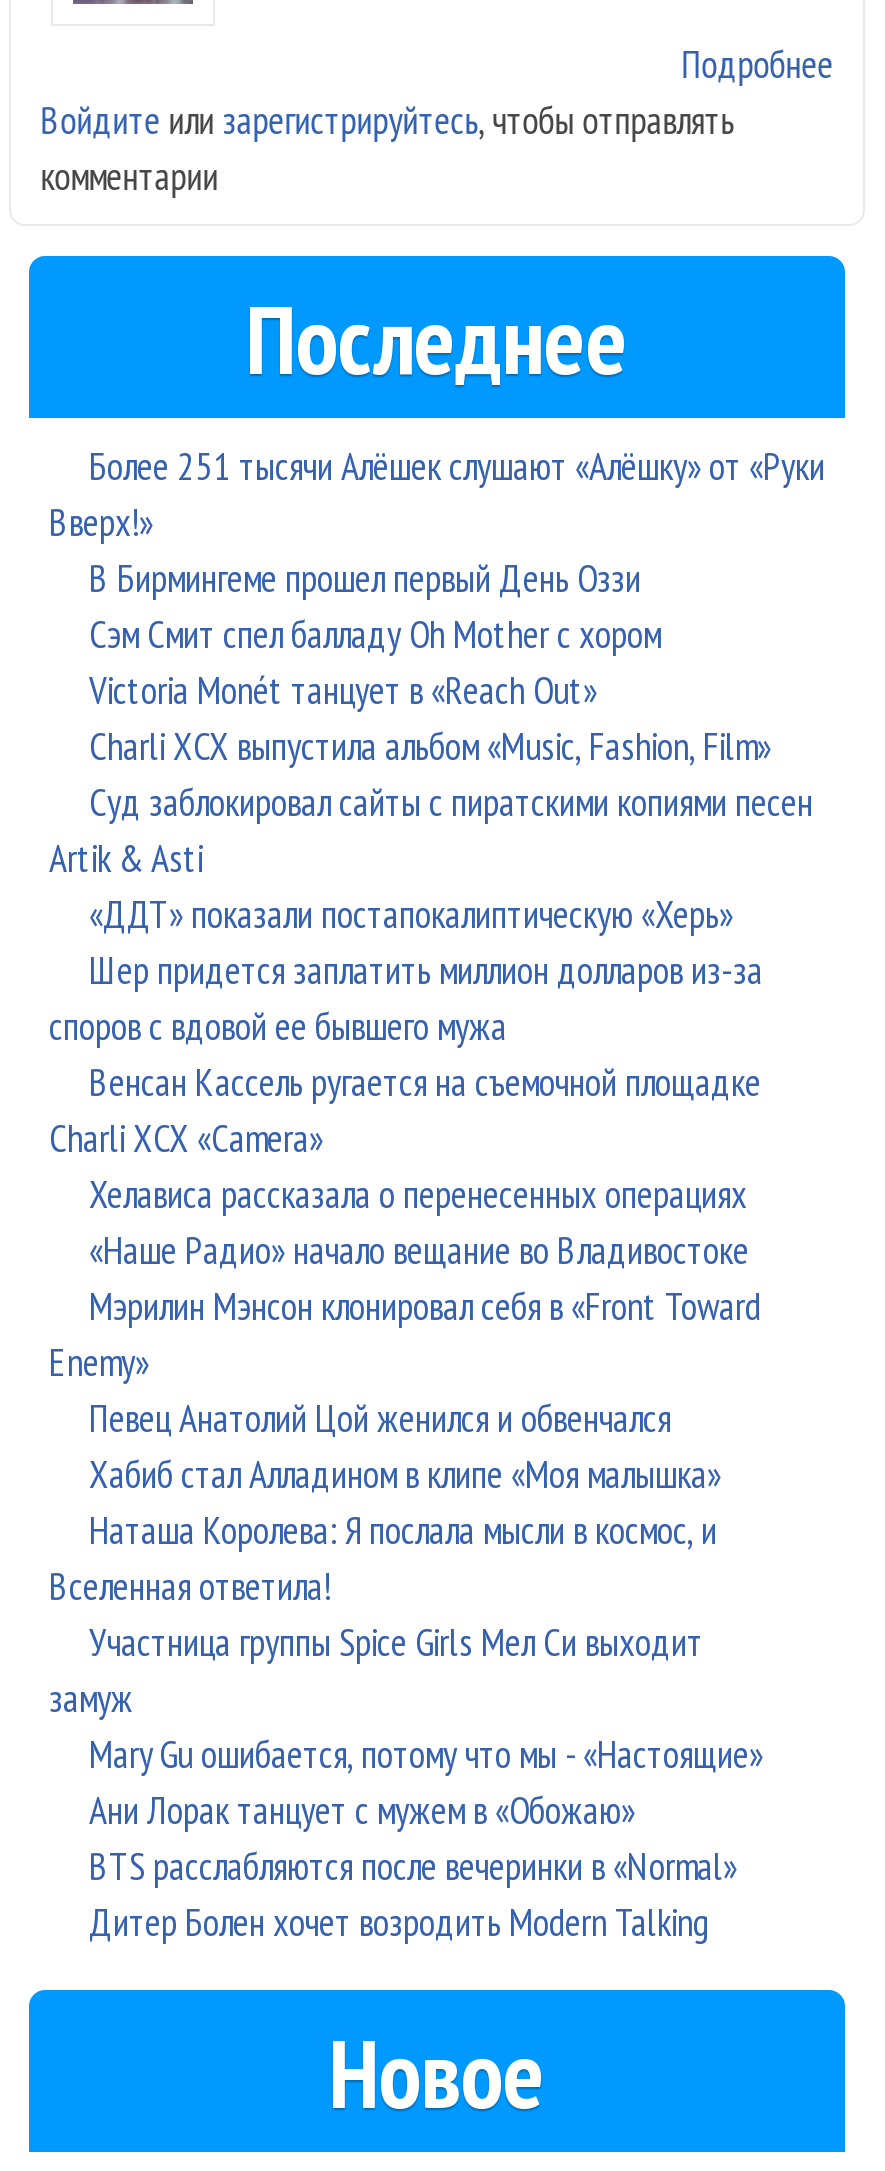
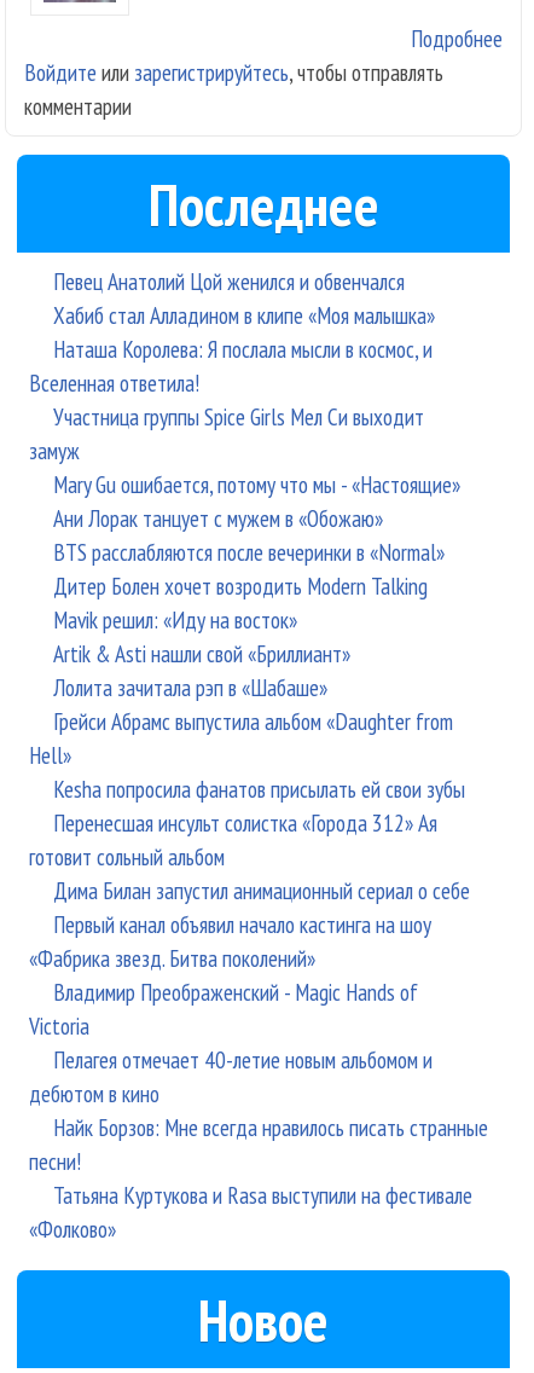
- Более 251 тысячи Алёшек слушают «Алёшку» от «Руки
- Вверх!»
- В Бирмингеме прошел первый День Оззи
- Сэм Смит спел балладу Oh Mother с хором
- Victoria Monét танцует в «Reach Out»
- Charli XCX выпустила альбом «Music, Fashion, Film»
- Суд заблокировал сайты с пиратскими копиями песен
- Artik & Asti
- «ДДТ» показали постапокалиптическую «Херь»
- Шер придется заплатить миллион долларов из-за
- споров с вдовой ее бывшего мужа
- Венсан Кассель ругается на съемочной площадке
- Charli XCX «Camera»
- Хелависа рассказала о перенесенных операциях
- «Наше Радио» начало вещание во Владивостоке
- Мэрилин Мэнсон клонировал себя в «Front Toward
- Enemy»

moved up: Певец Анатолий Цой женился и обвенчался | Хабиб стал Алладином в клипе «Моя малышка» | Наташа Королева: Я послала мысли в космос, и | ... | BTS расслабляются после вечеринки в «Normal» | Дитер Болен хочет возродить Modern Talking

+ Mavik решил: «Иду на восток»
+ Artik & Asti нашли свой «Бриллиант»
+ Лолита зачитала рэп в «Шабаше»
+ Грейси Абрамс выпустила альбом «Daughter from
+ Hell»
+ Kesha попросила фанатов присылать ей свои зубы
+ Перенесшая инсульт солистка «Города 312» Ая
+ готовит сольный альбом
+ Дима Билан запустил анимационный сериал о себе
+ Первый канал объявил начало кастинга на шоу
+ «Фабрика звезд. Битва поколений»
+ Владимир Преображенский - Magic Hands of
+ Victoria
+ Пелагея отмечает 40-летие новым альбомом и
+ дебютом в кино
+ Найк Борзов: Мне всегда нравилось писать странные
+ песни!
+ Татьяна Куртукова и Rasa выступили на фестивале
+ «Фолково»
